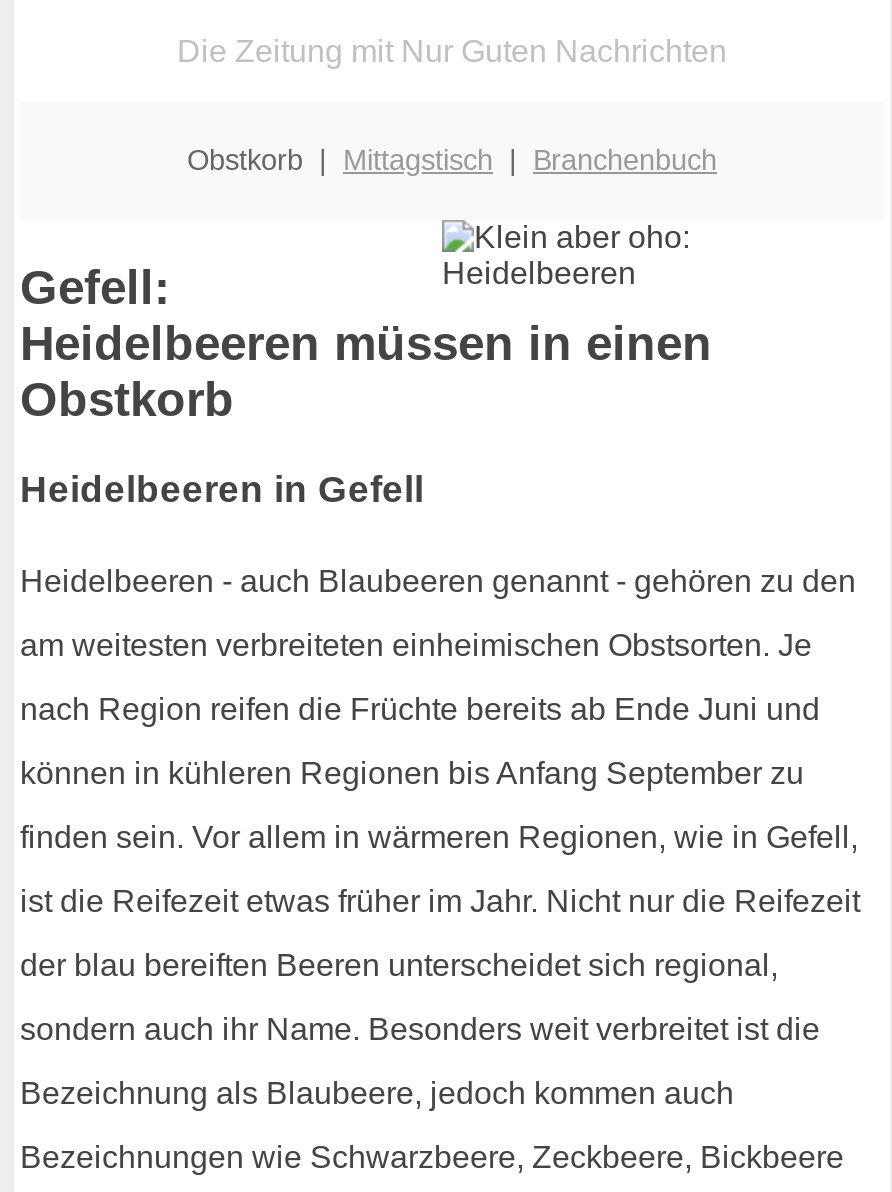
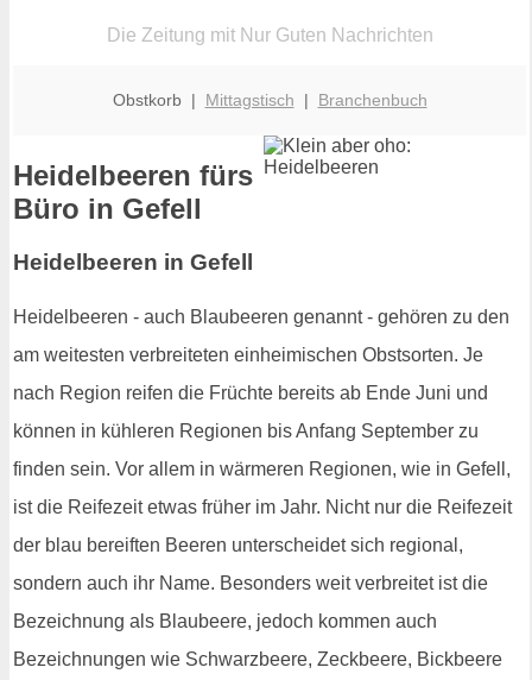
- Gefell:
- Heidelbeeren müssen in einen
- Obstkorb
+ Heidelbeeren fürs
+ Büro in Gefell
